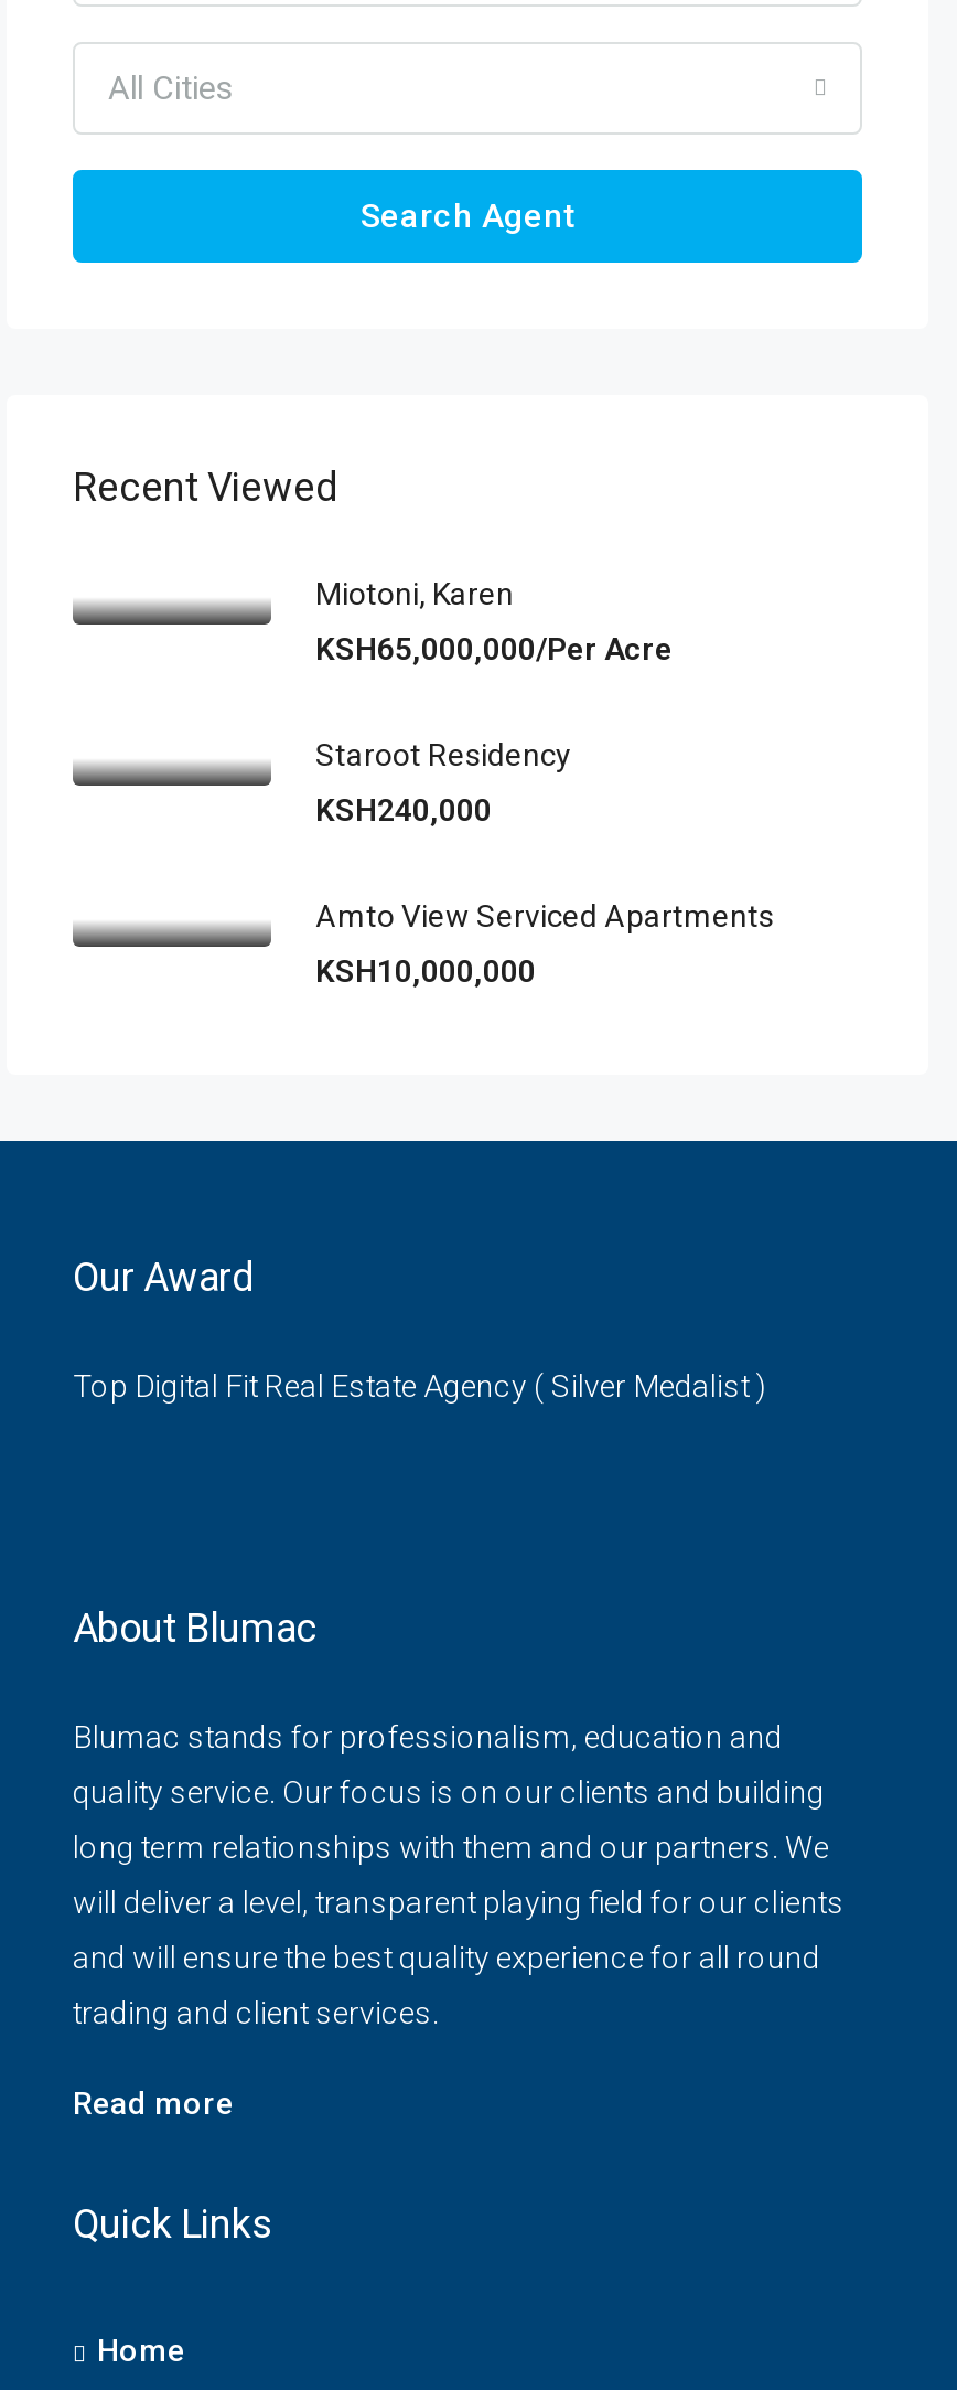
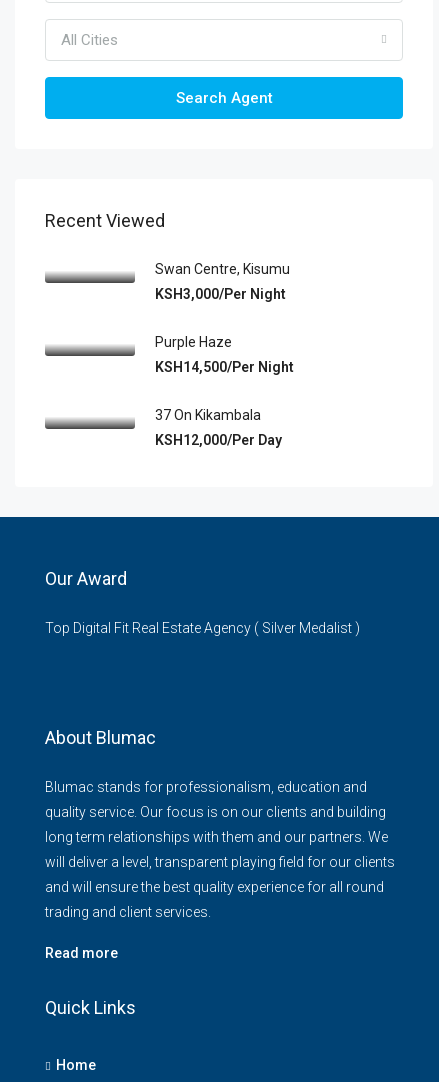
- Miotoni, Karen
+ Swan Centre, Kisumu

- KSH65,000,000/Per Acre
+ KSH3,000/Per Night

- Staroot Residency
+ Purple Haze

- KSH240,000
+ KSH14,500/Per Night

- Amto View Serviced Apartments
+ 37 On Kikambala

- KSH10,000,000
+ KSH12,000/Per Day
